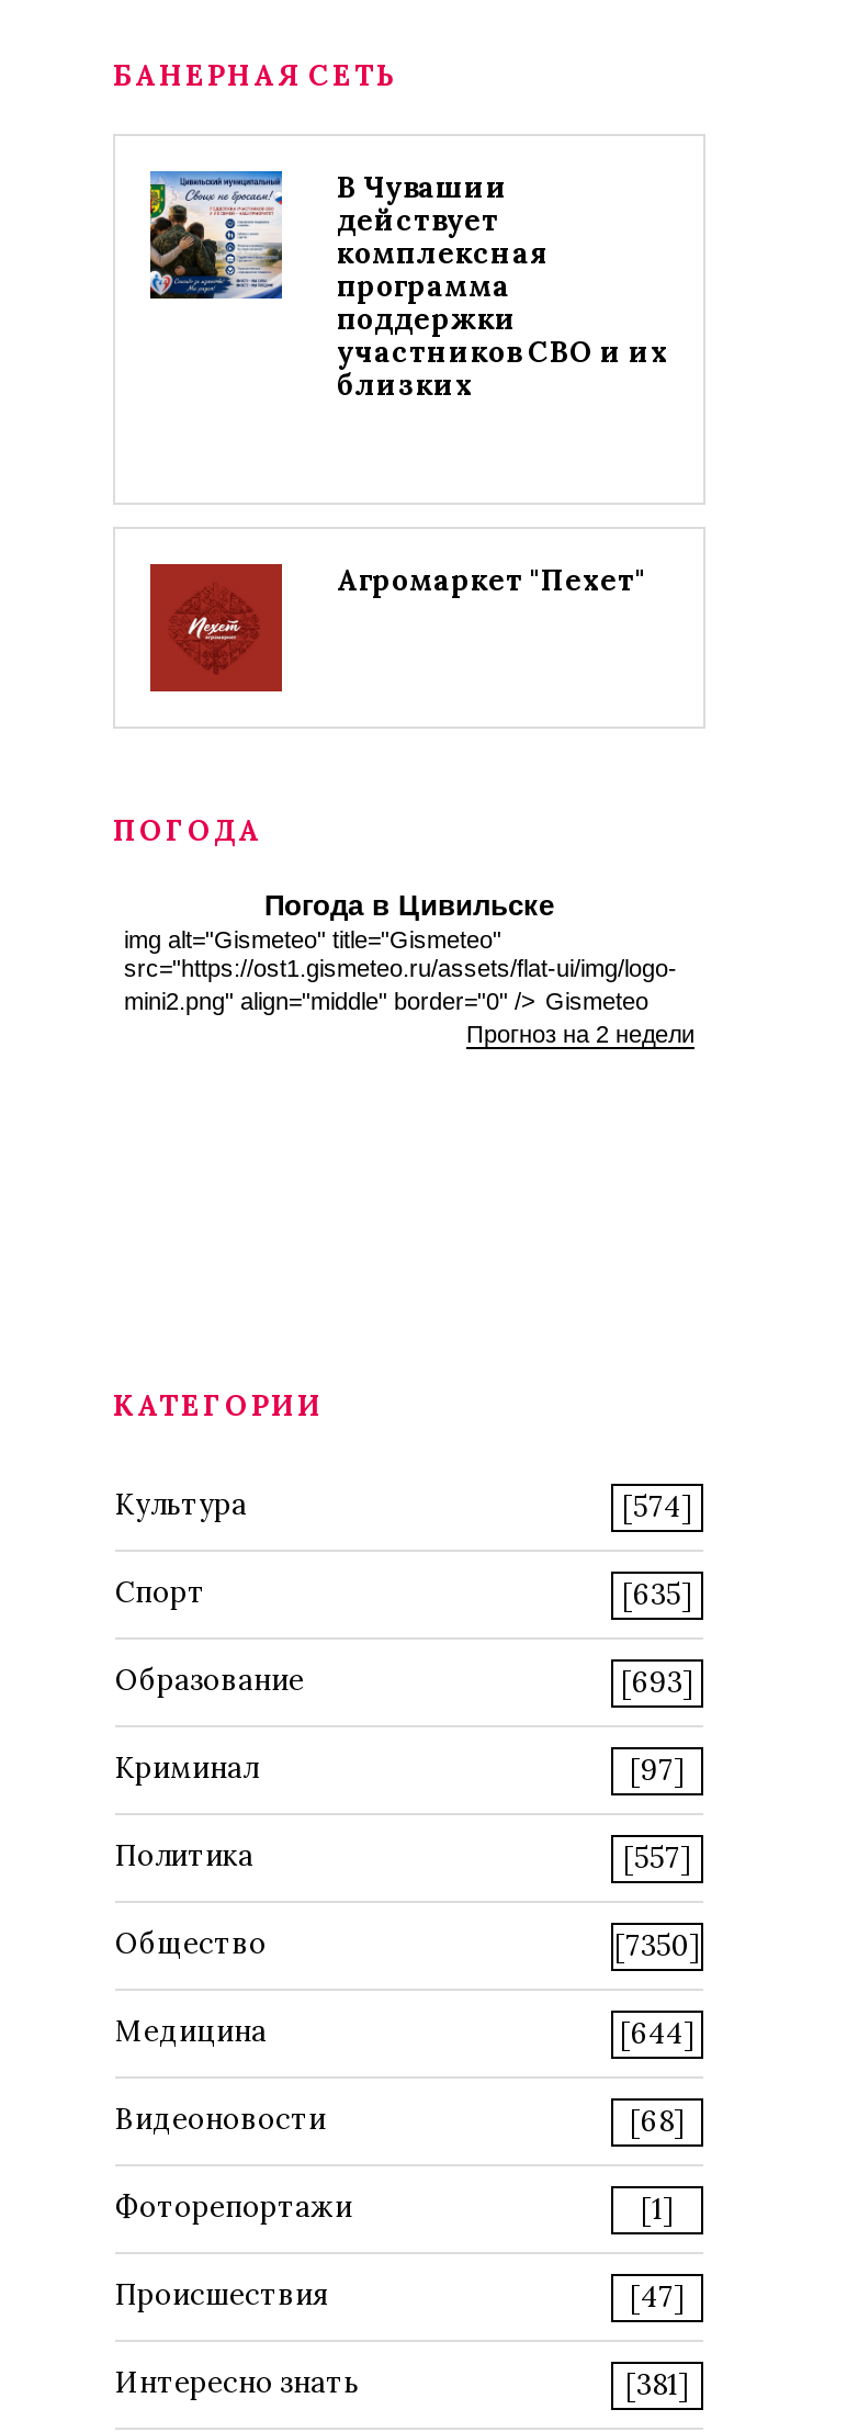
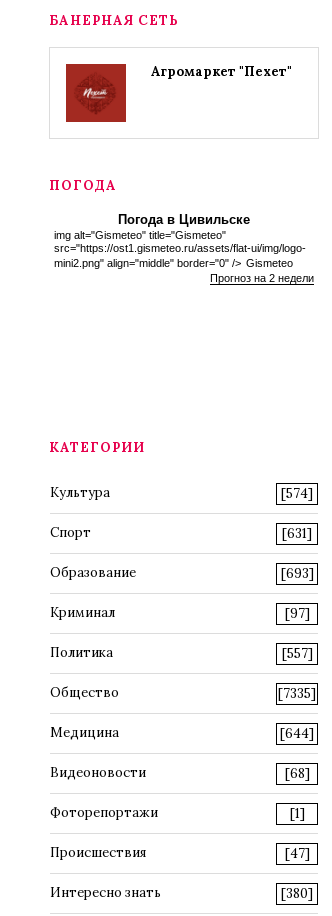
- [image]
- В Чувашии
- действует
- комплексная
- программа
- поддержки
- участников СВО и их
- близких

- [635]
+ [631]

- [7350]
+ [7335]

- [381]
+ [380]
